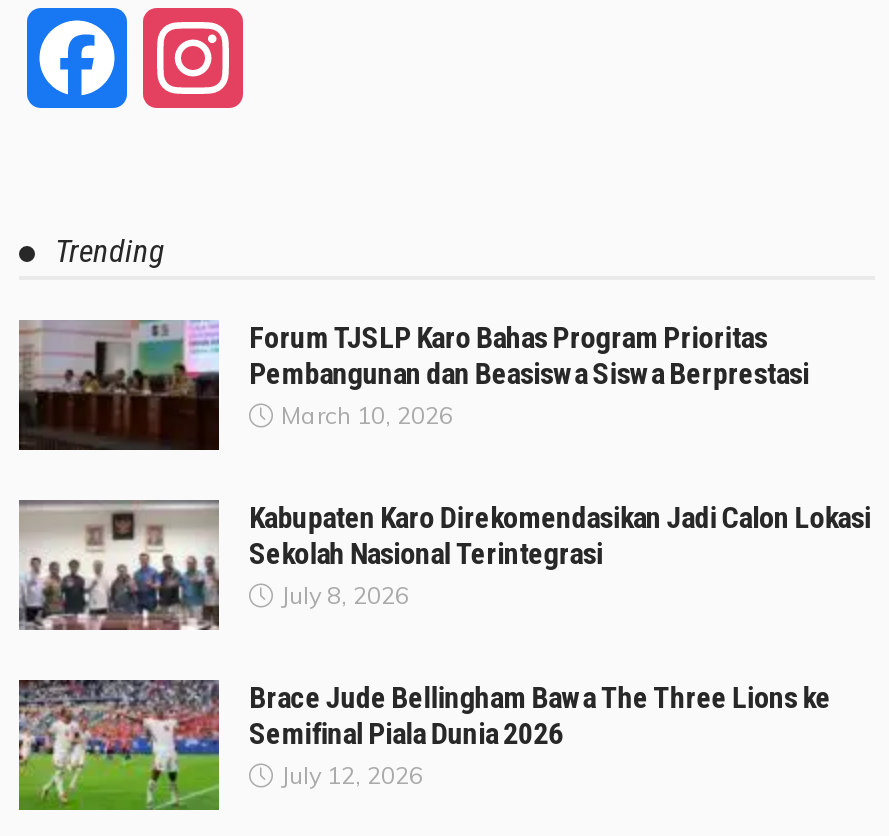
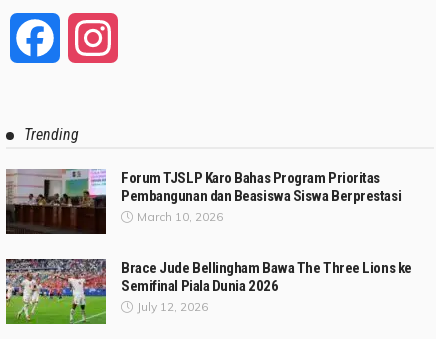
- [image]
- Kabupaten Karo Direkomendasikan Jadi Calon Lokasi
- Sekolah Nasional Terintegrasi
- July 8, 2026
